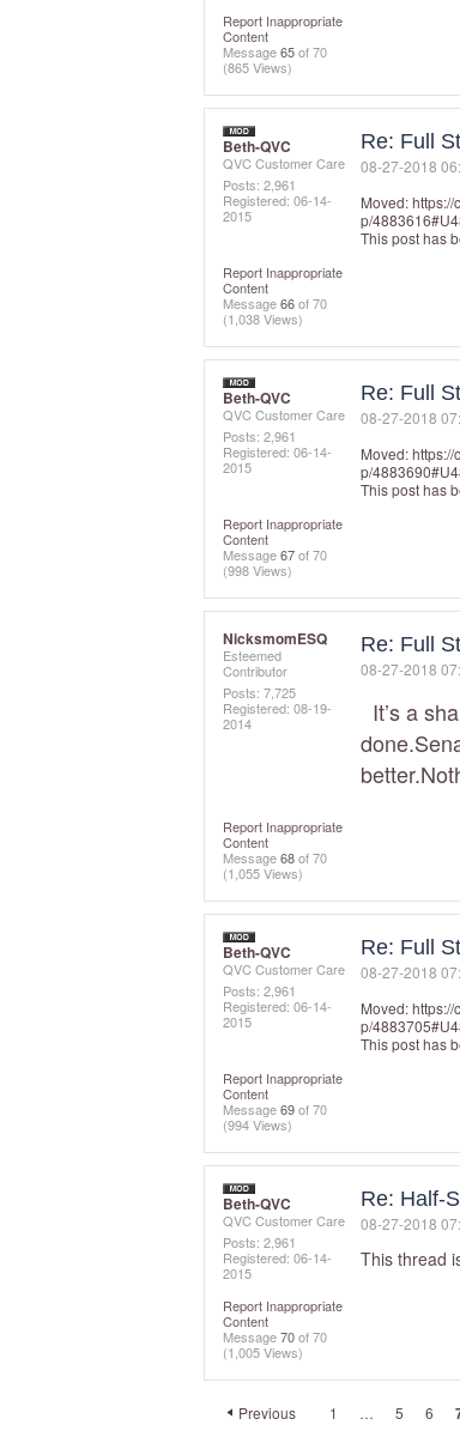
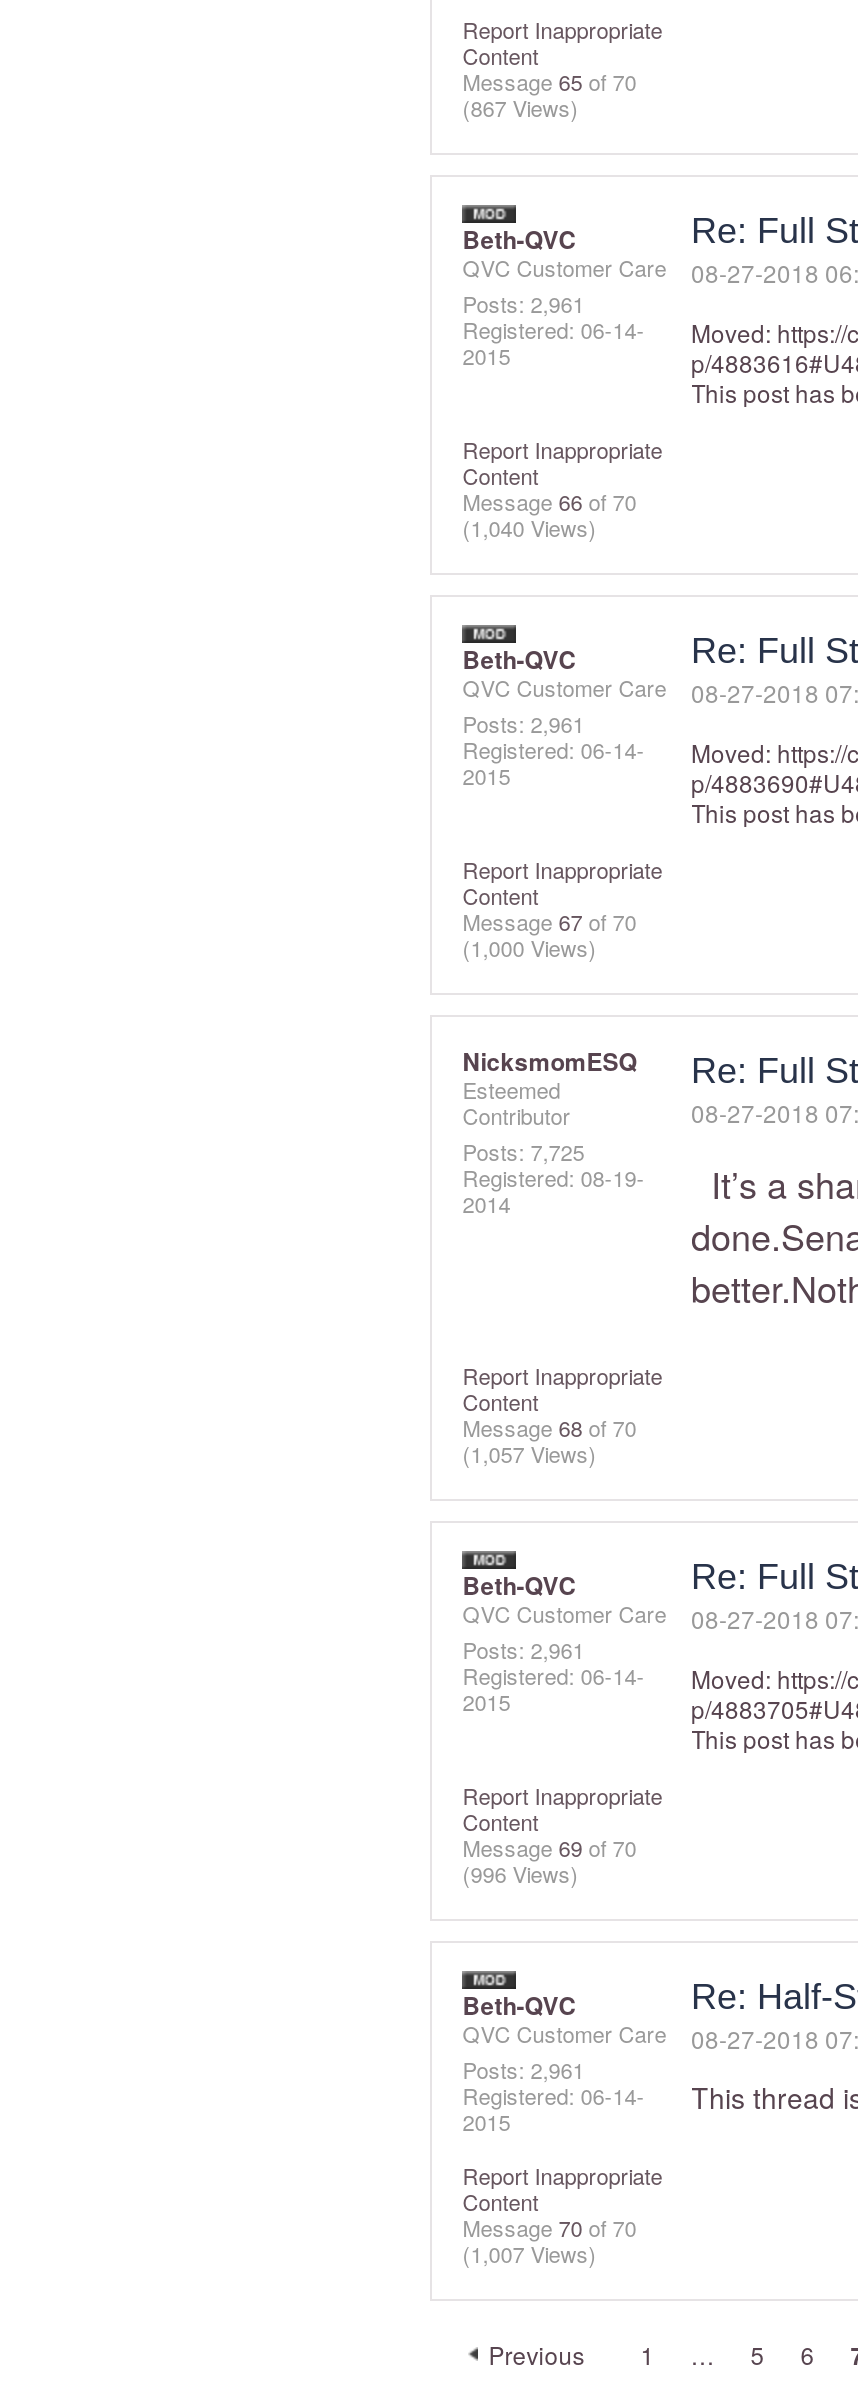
- (865 Views)
+ (867 Views)

- (1,038 Views)
+ (1,040 Views)

- (998 Views)
+ (1,000 Views)

- (1,055 Views)
+ (1,057 Views)

- (994 Views)
+ (996 Views)

- (1,005 Views)
+ (1,007 Views)
